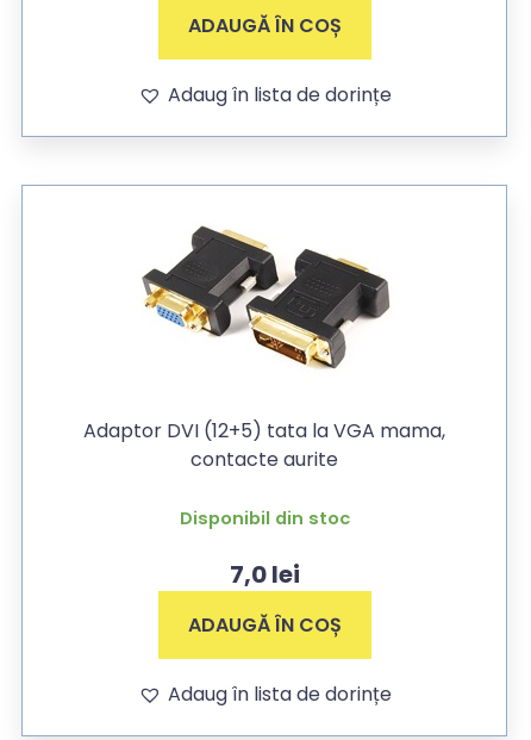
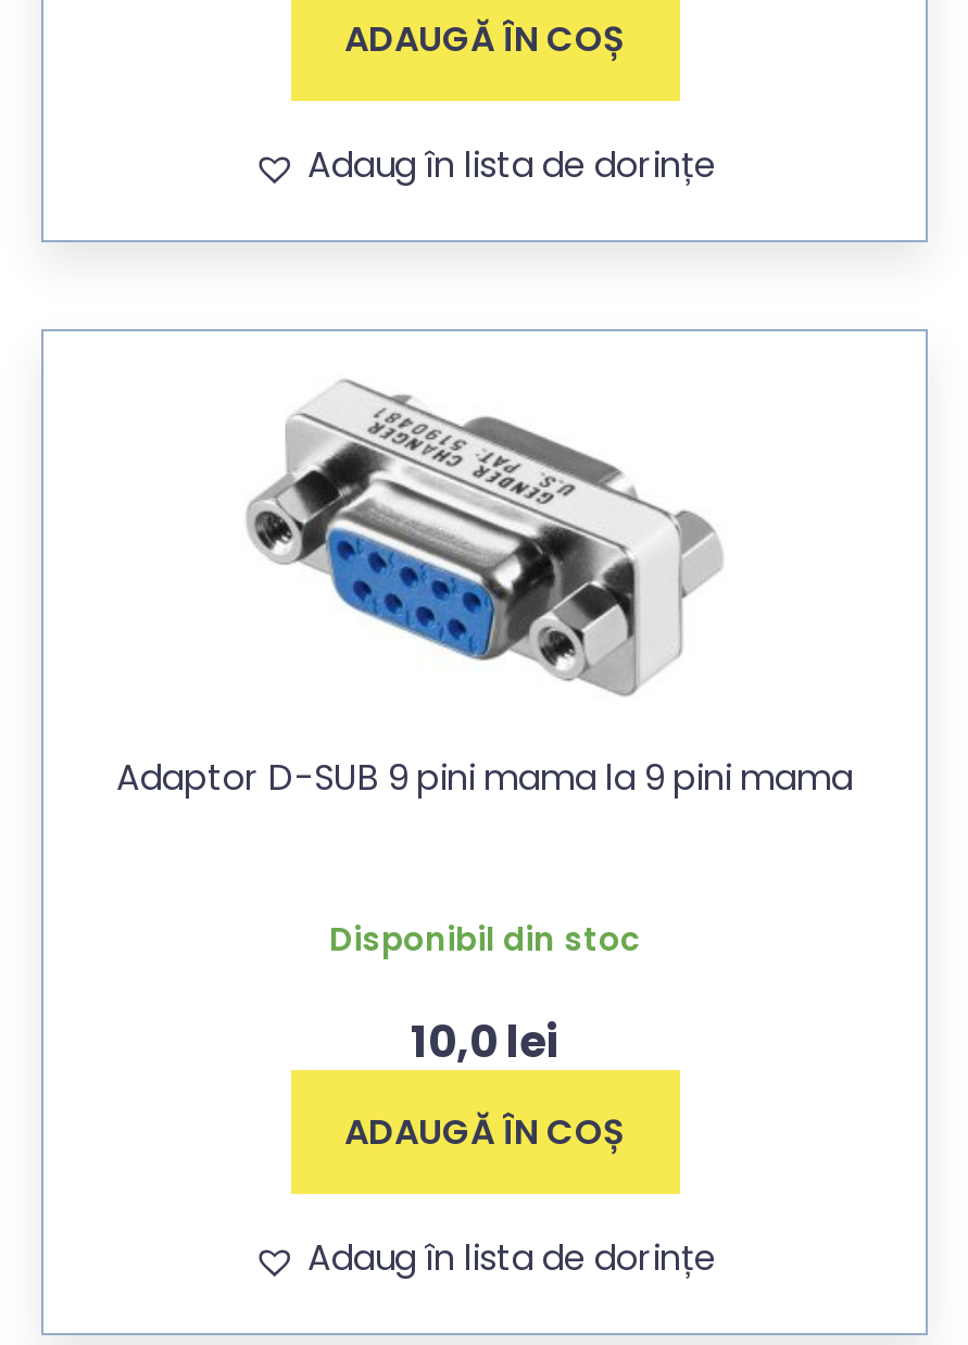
- [image]
- Adaptor DVI (12+5) tata la VGA mama,
- contacte aurite
+ [image]
+ Adaptor D-SUB 9 pini mama la 9 pini mama

- 7,0 lei
+ 10,0 lei
